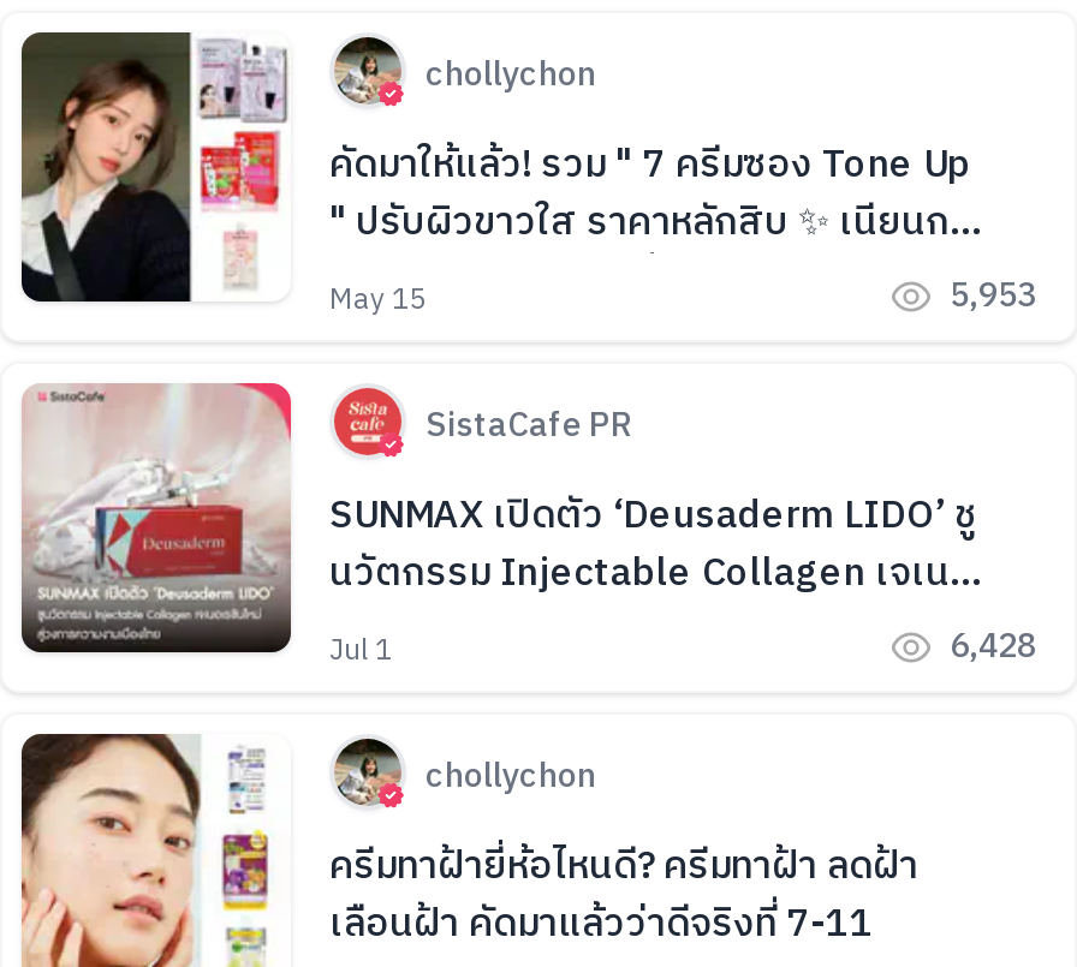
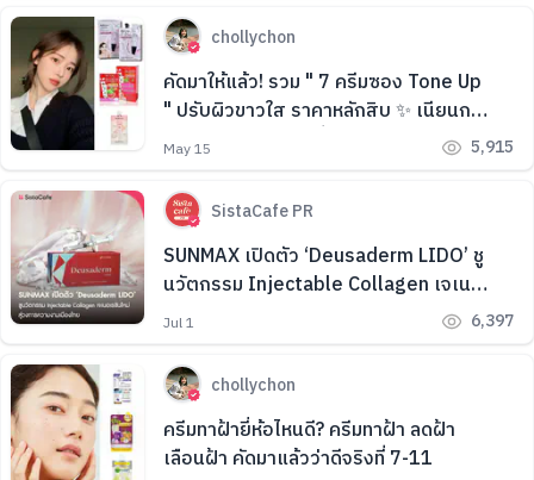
- 5,953
+ 5,915

- 6,428
+ 6,397
